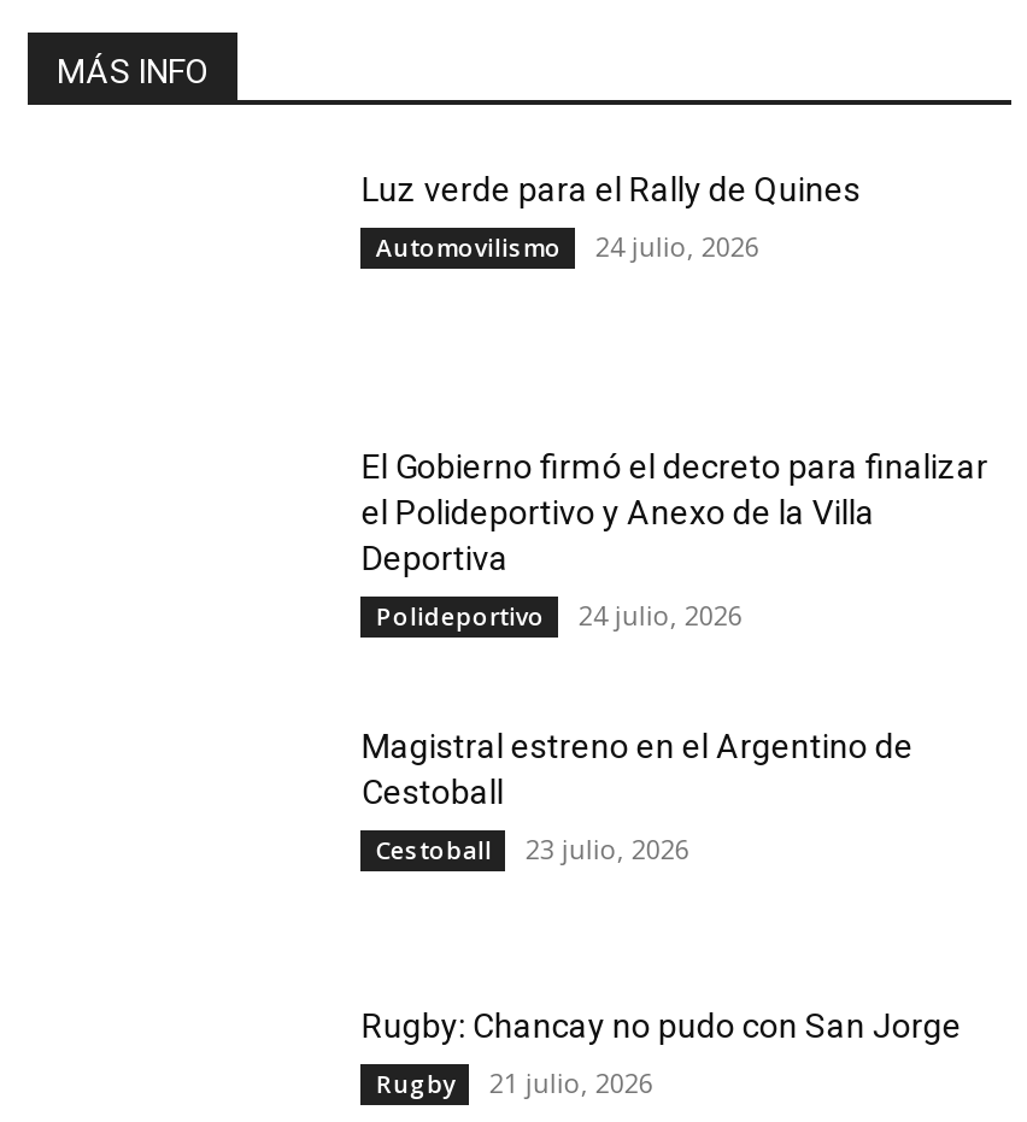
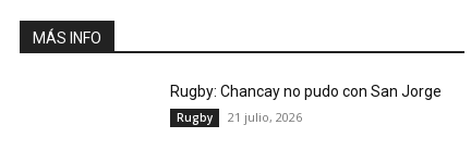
- Luz verde para el Rally de Quines
- Automovilismo
- 24 julio, 2026

- El Gobierno firmó el decreto para finalizar
- el Polideportivo y Anexo de la Villa
- Deportiva
- Polideportivo
- 24 julio, 2026
- Magistral estreno en el Argentino de
- Cestoball
- Cestoball
- 23 julio, 2026
